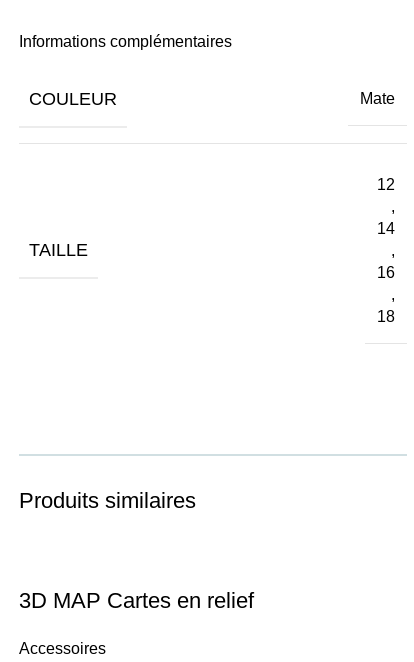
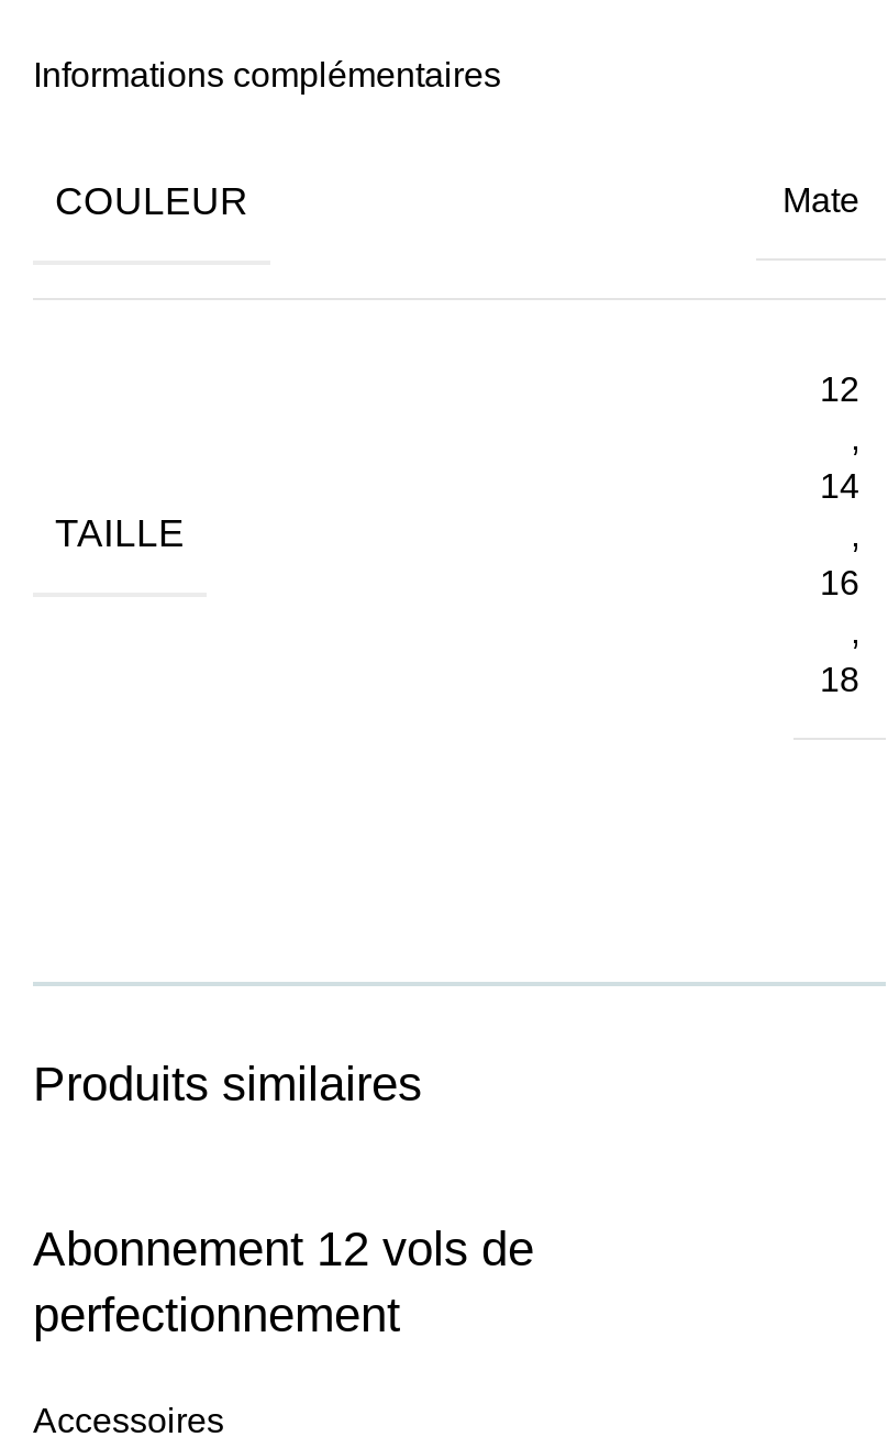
- 3D MAP Cartes en relief
+ Abonnement 12 vols de
+ perfectionnement
